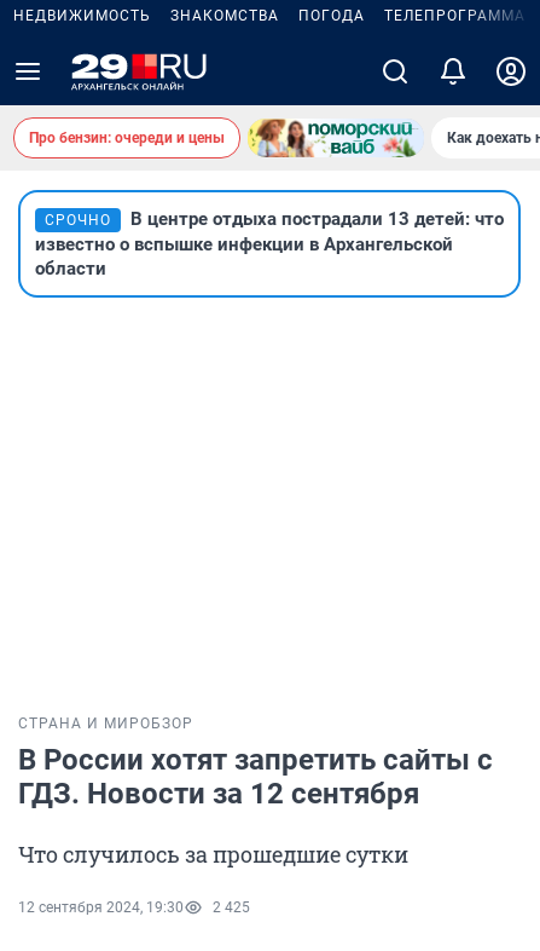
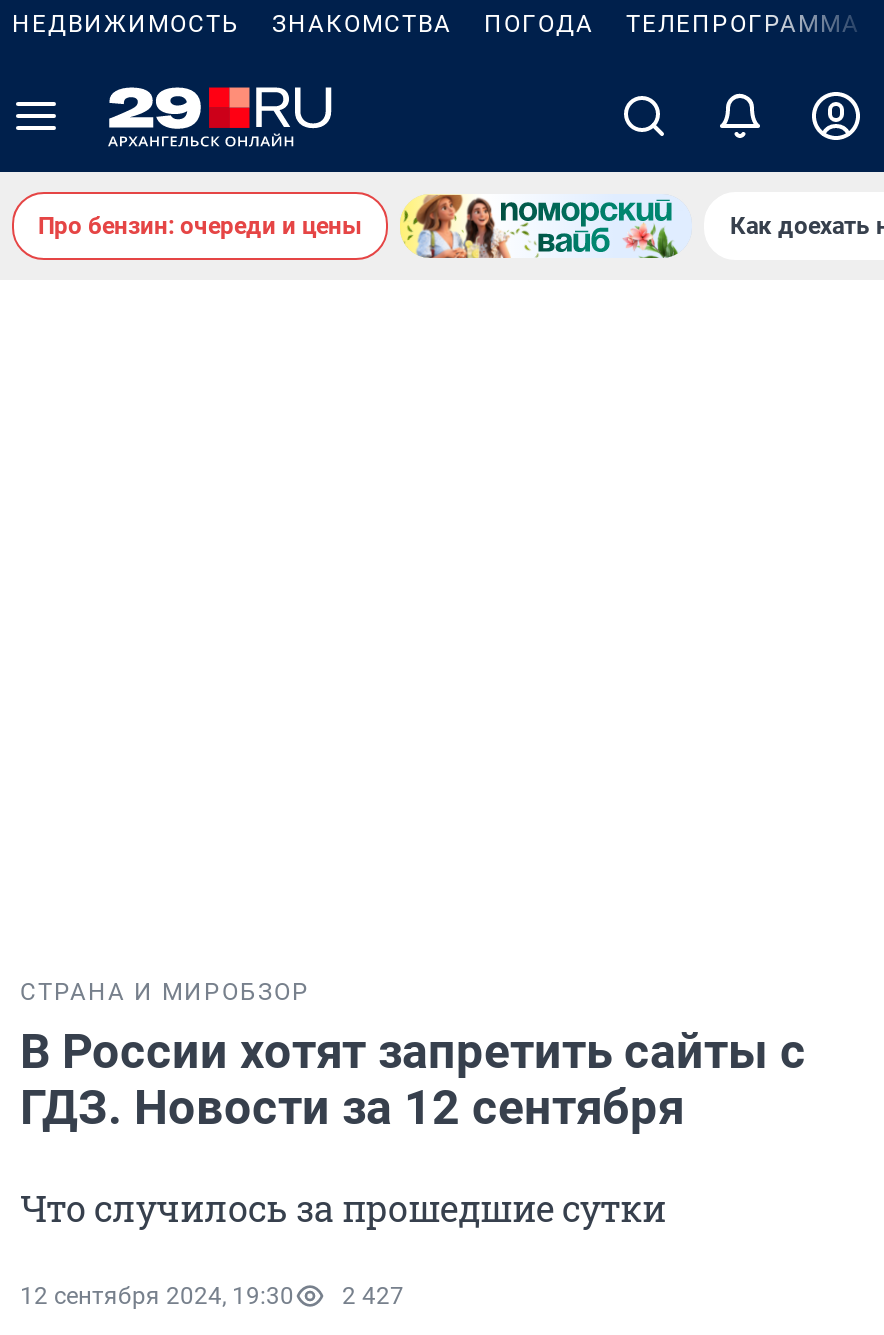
- [image]
- СРОЧНО
- В центре отдыха пострадали 13 детей: что
- известно о вспышке инфекции в Архангельской
- области

- 12 сентября 2024, 19:30 2 425
+ 12 сентября 2024, 19:30 2 427
